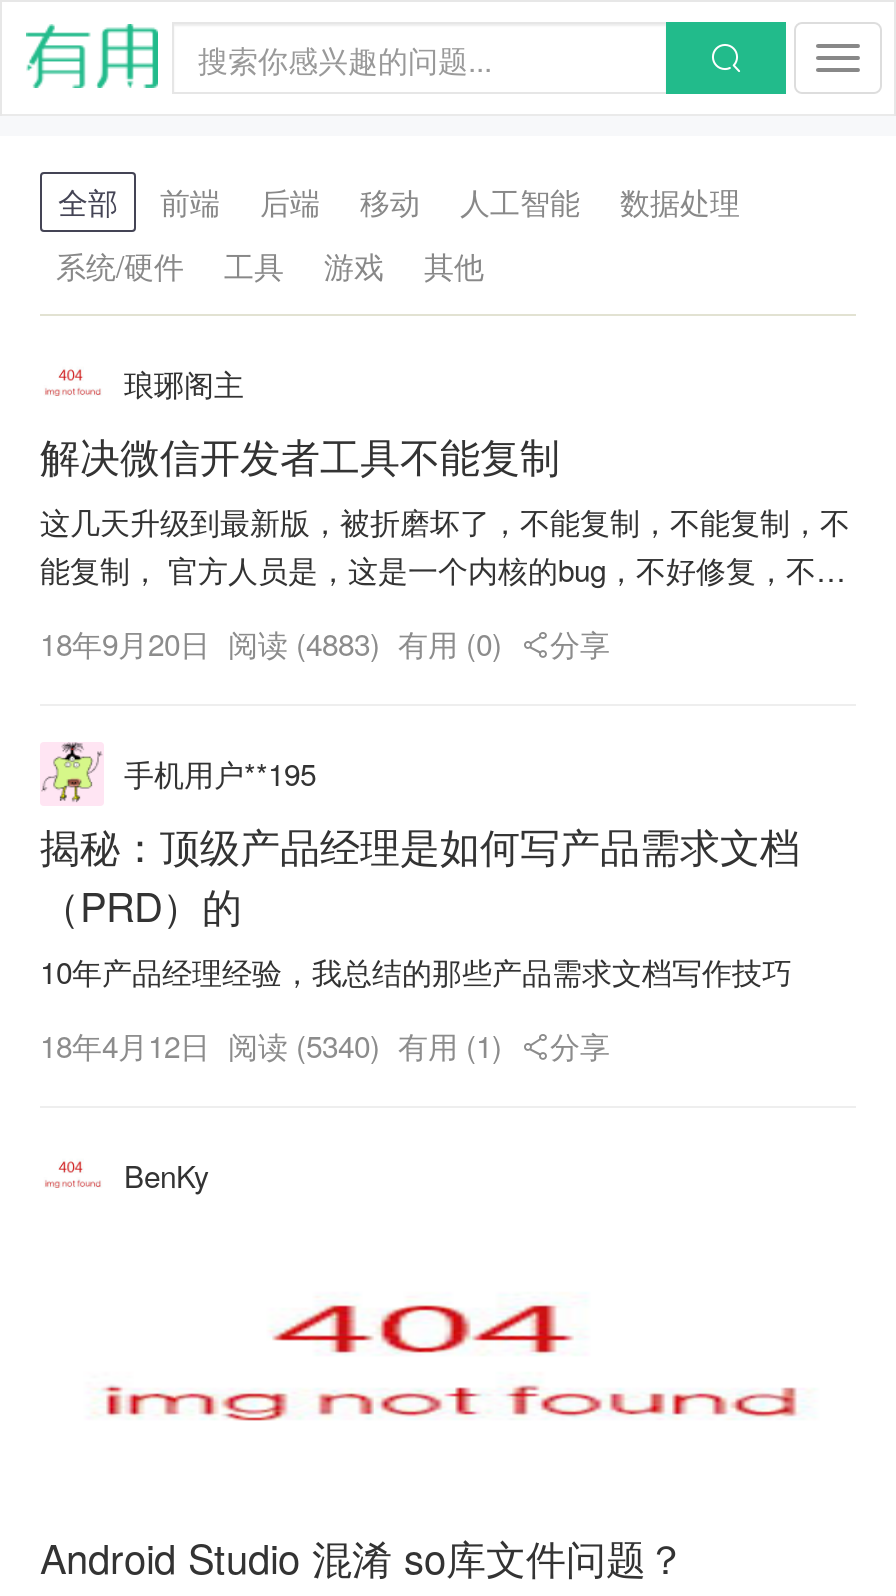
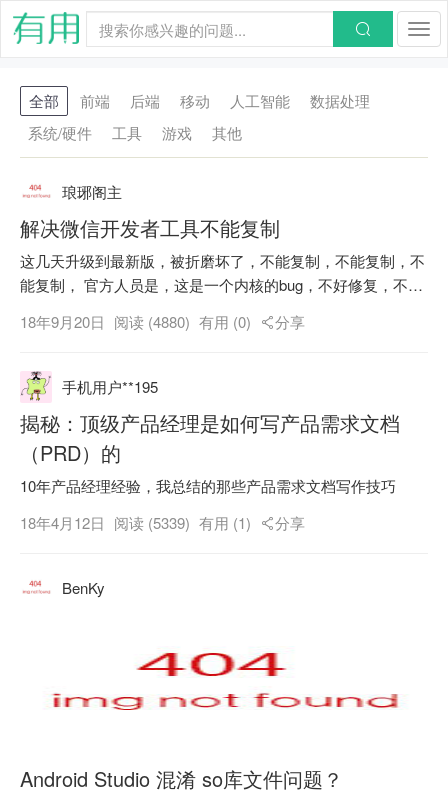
- 18年9月20日 阅读 (4883) 有用 (0)
+ 18年9月20日 阅读 (4880) 有用 (0)

- 18年4月12日 阅读 (5340) 有用 (1)
+ 18年4月12日 阅读 (5339) 有用 (1)
